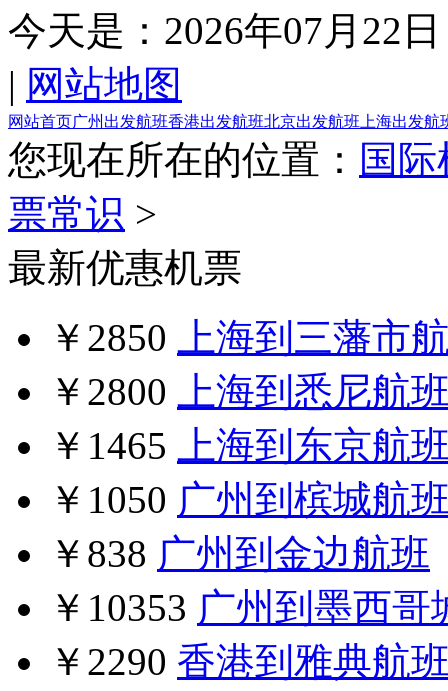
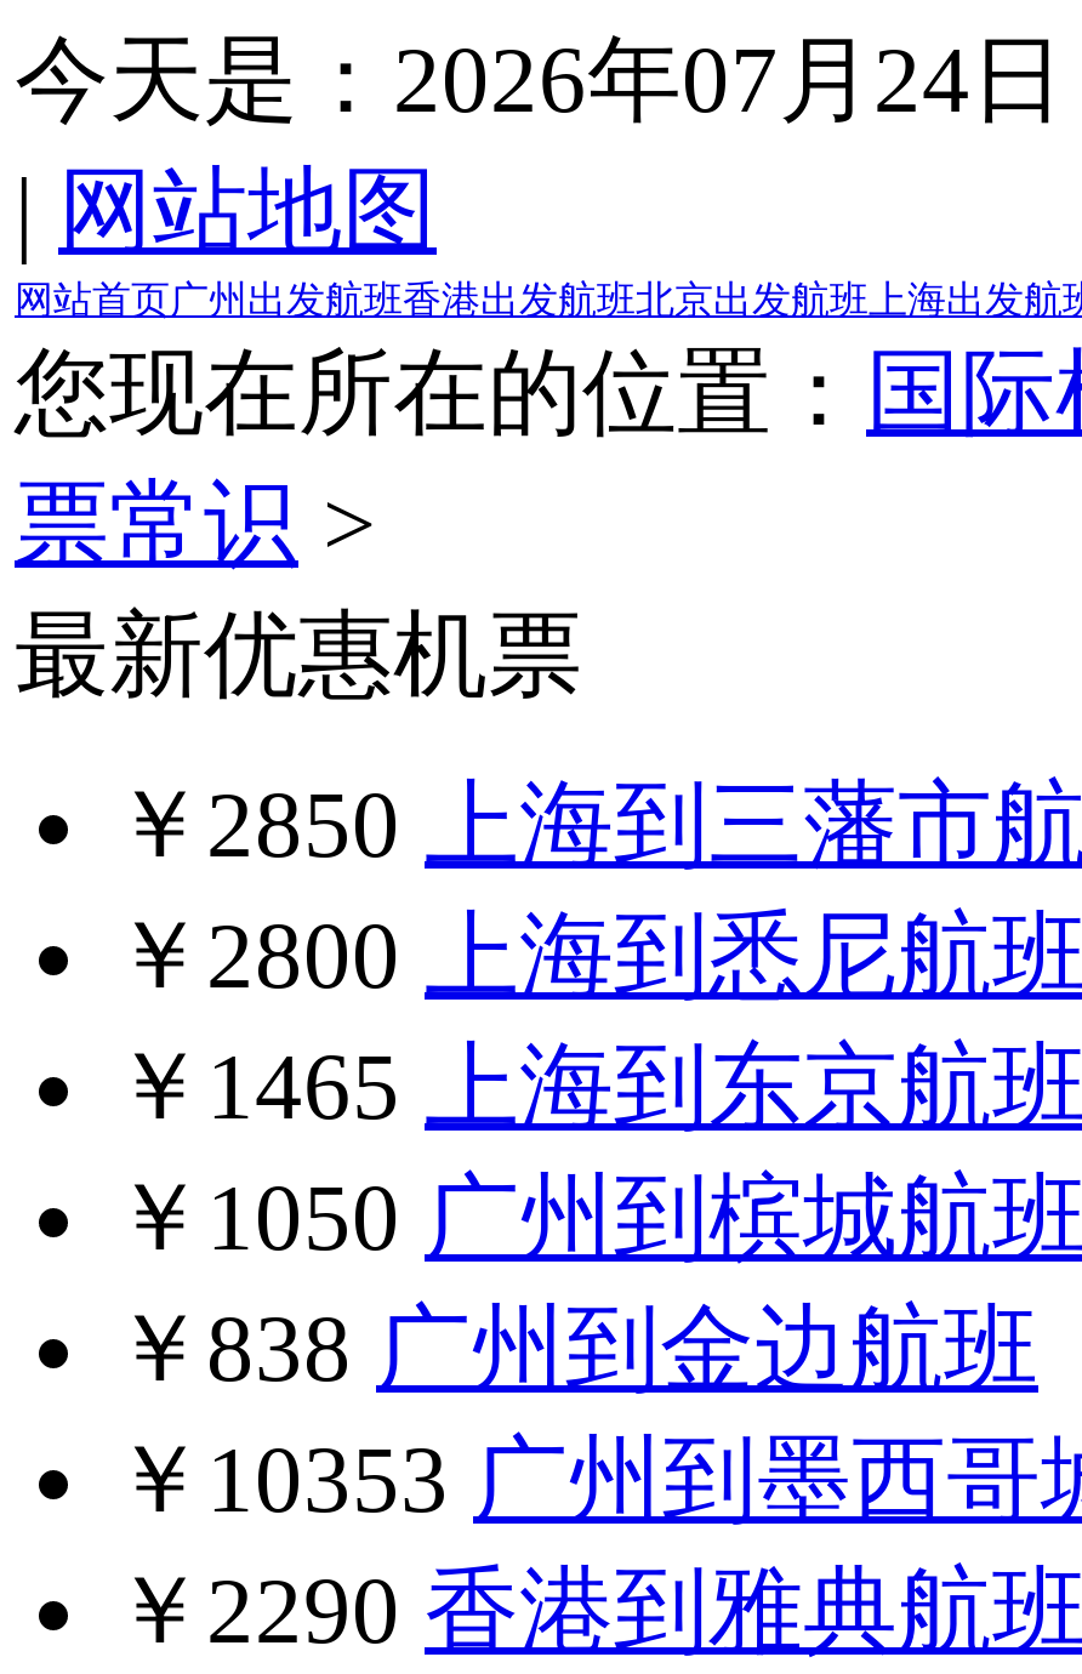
- 今天是：2026年07月22日
+ 今天是：2026年07月24日
